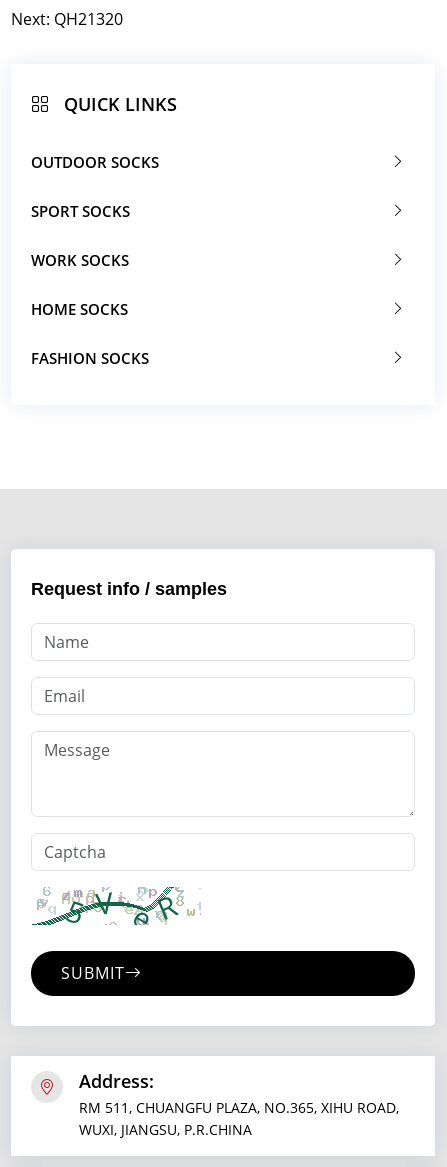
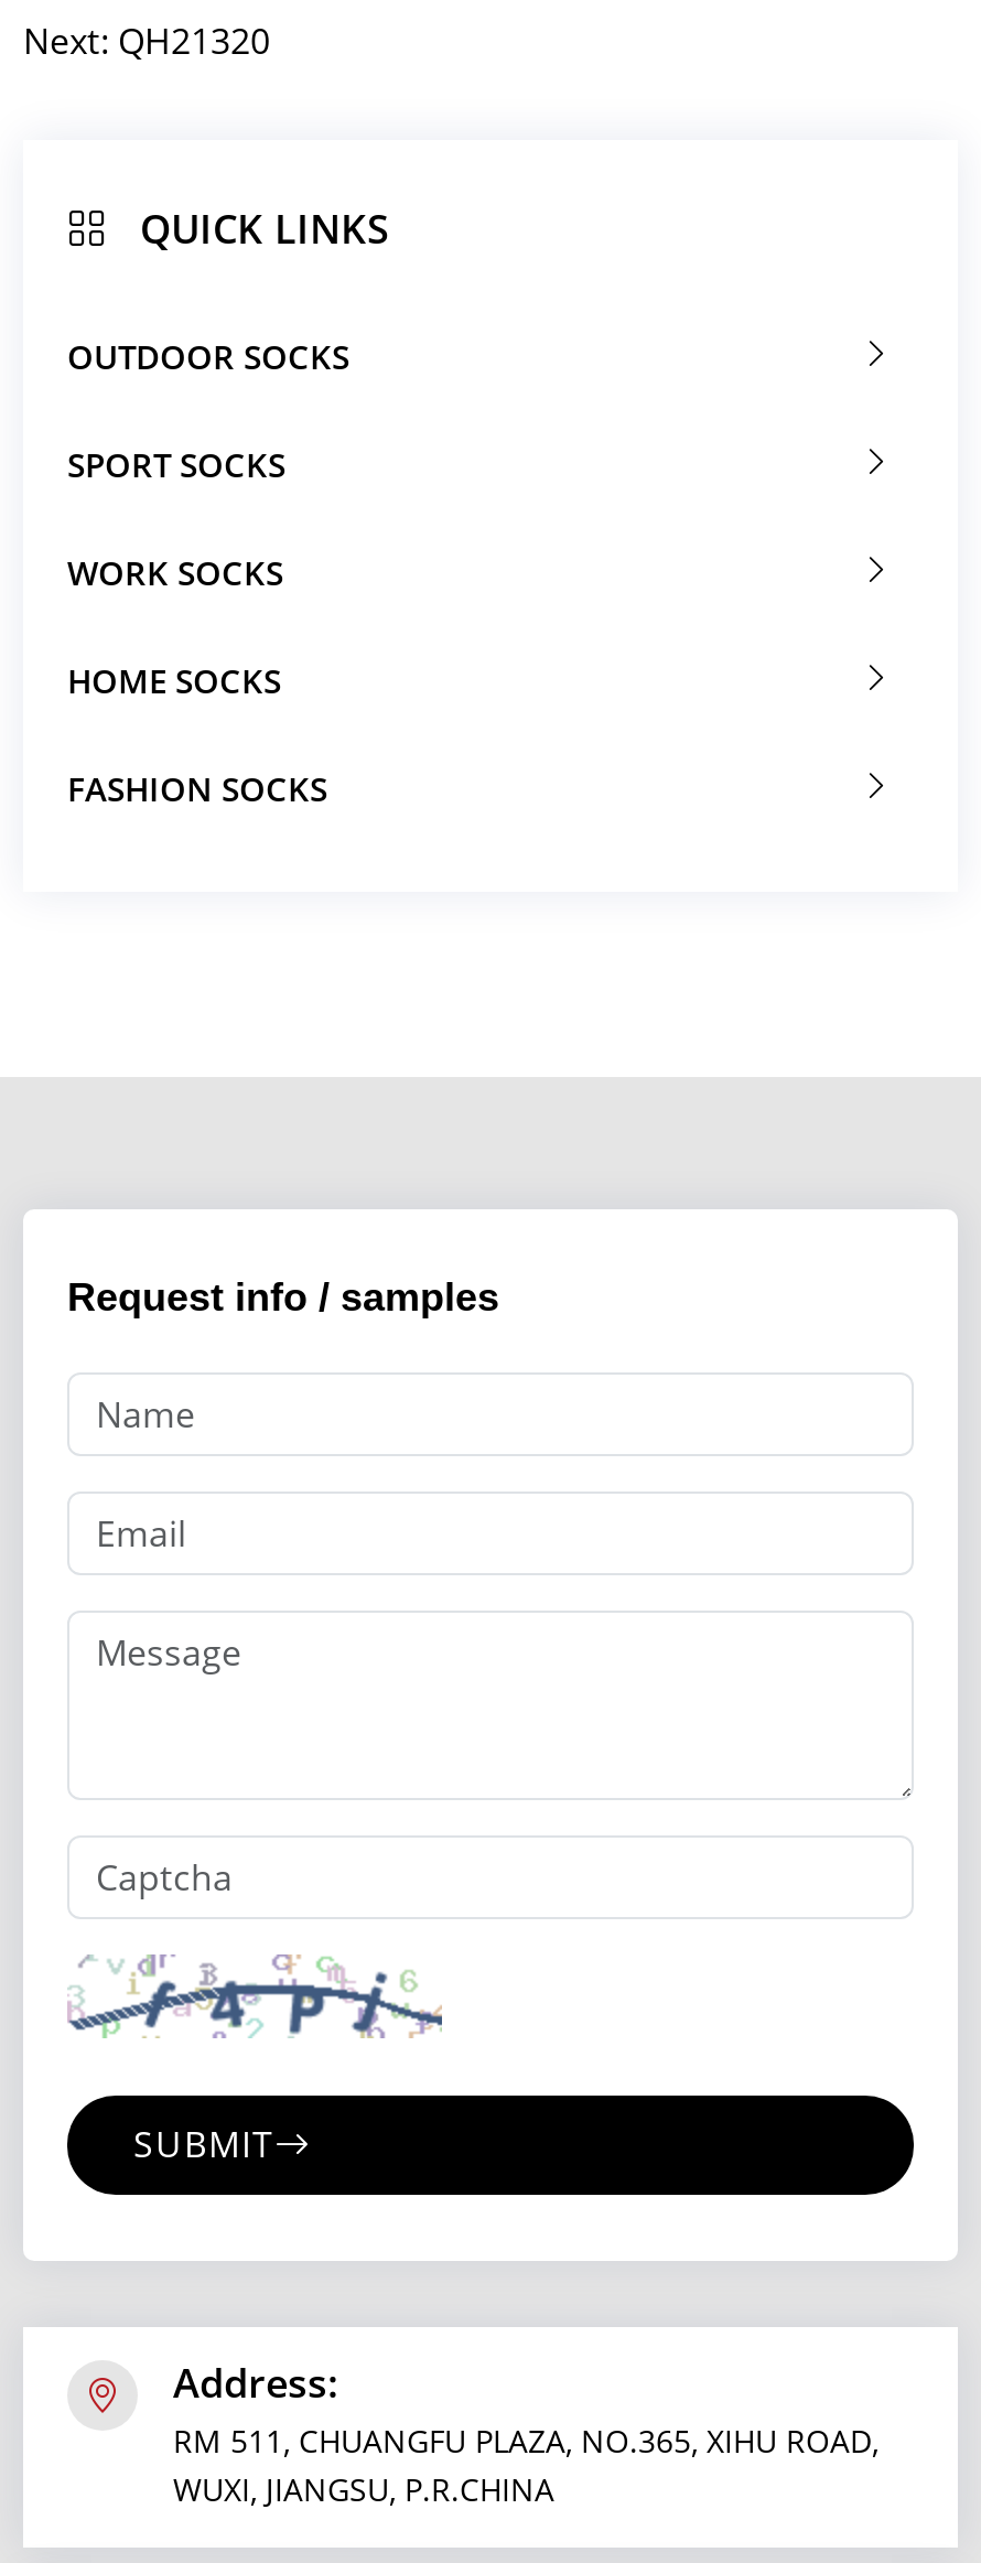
- [image]
+ [image]
